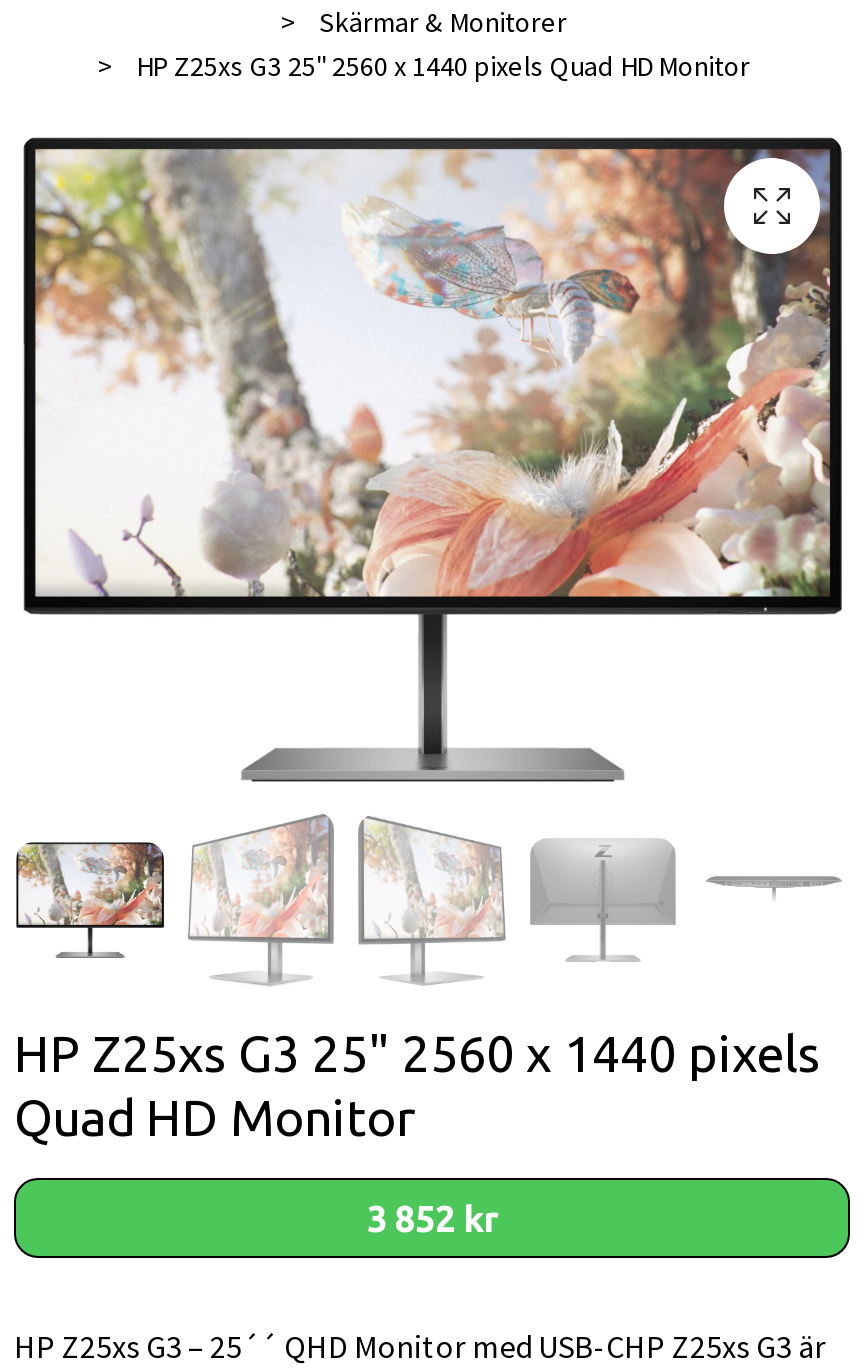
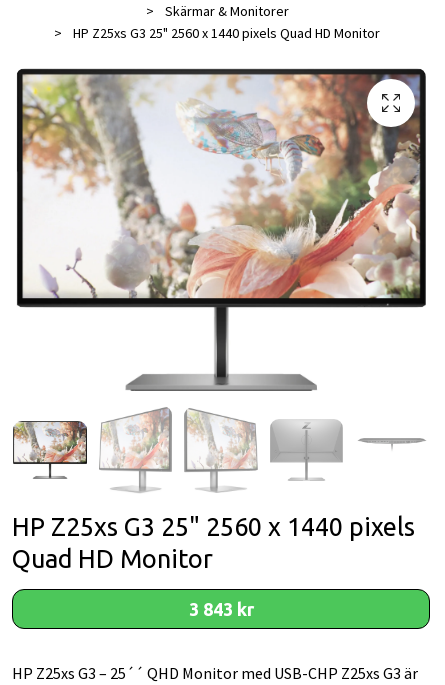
- 3 852 kr
+ 3 843 kr
